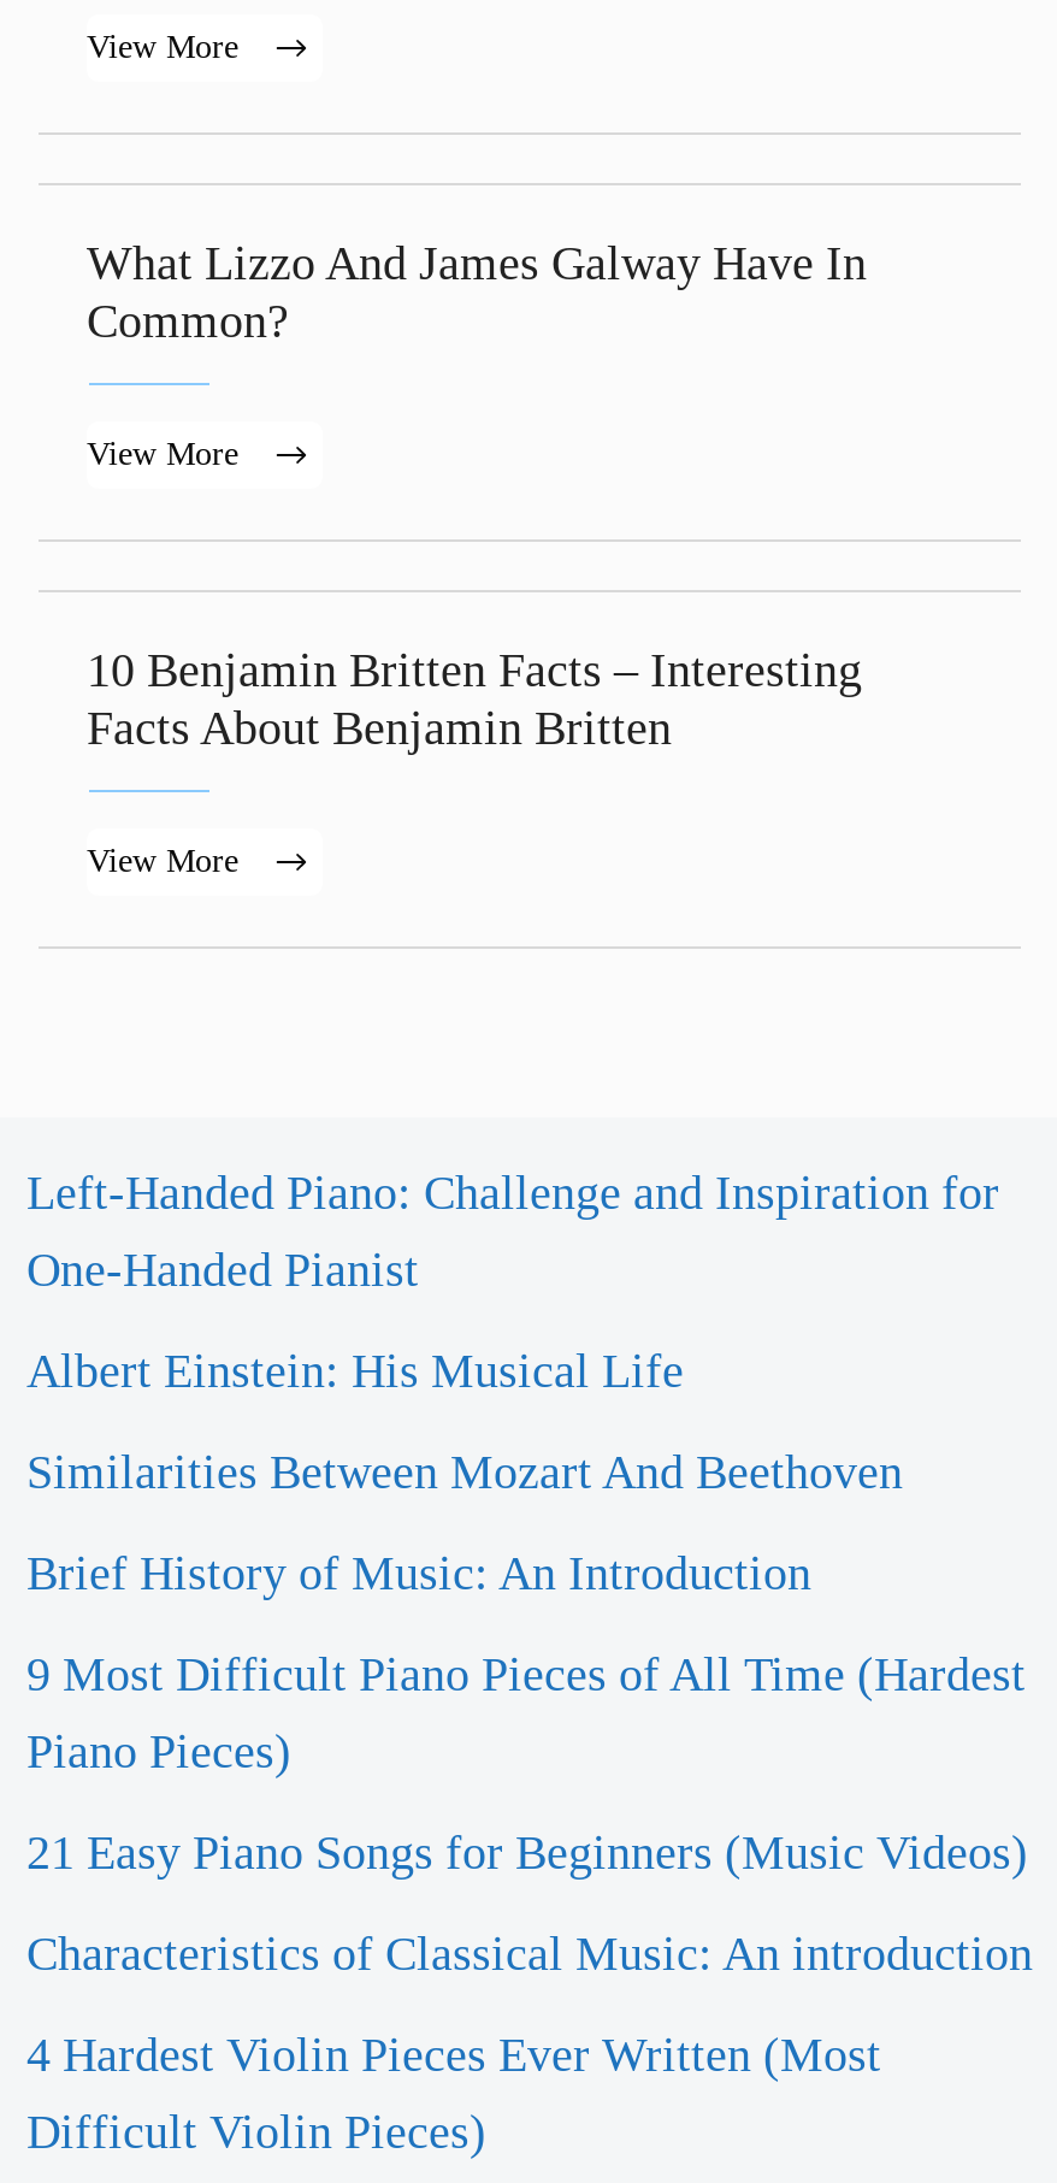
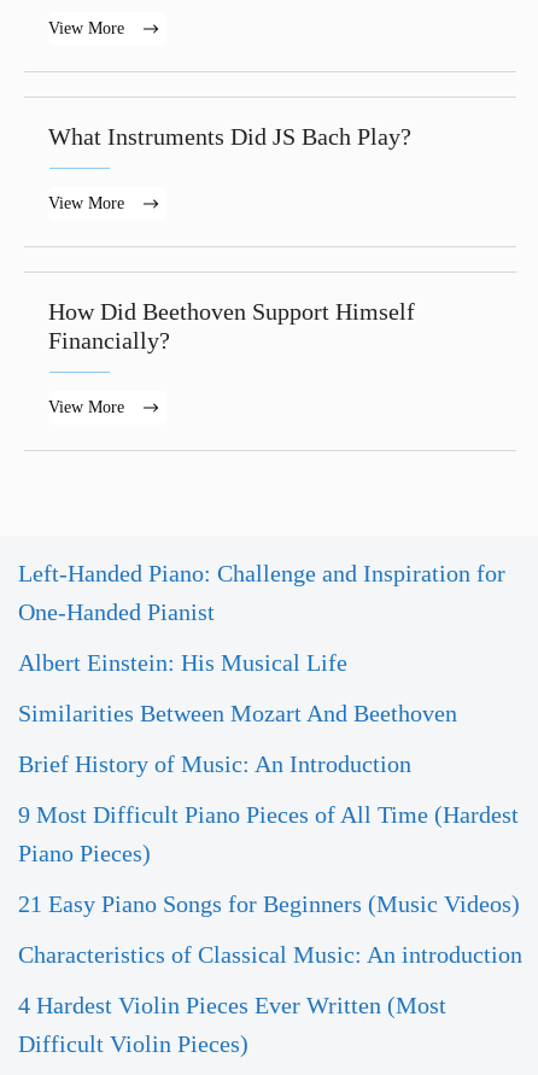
- What Lizzo And James Galway Have In
- Common?
+ What Instruments Did JS Bach Play?

- 10 Benjamin Britten Facts – Interesting
- Facts About Benjamin Britten
+ How Did Beethoven Support Himself
+ Financially?
